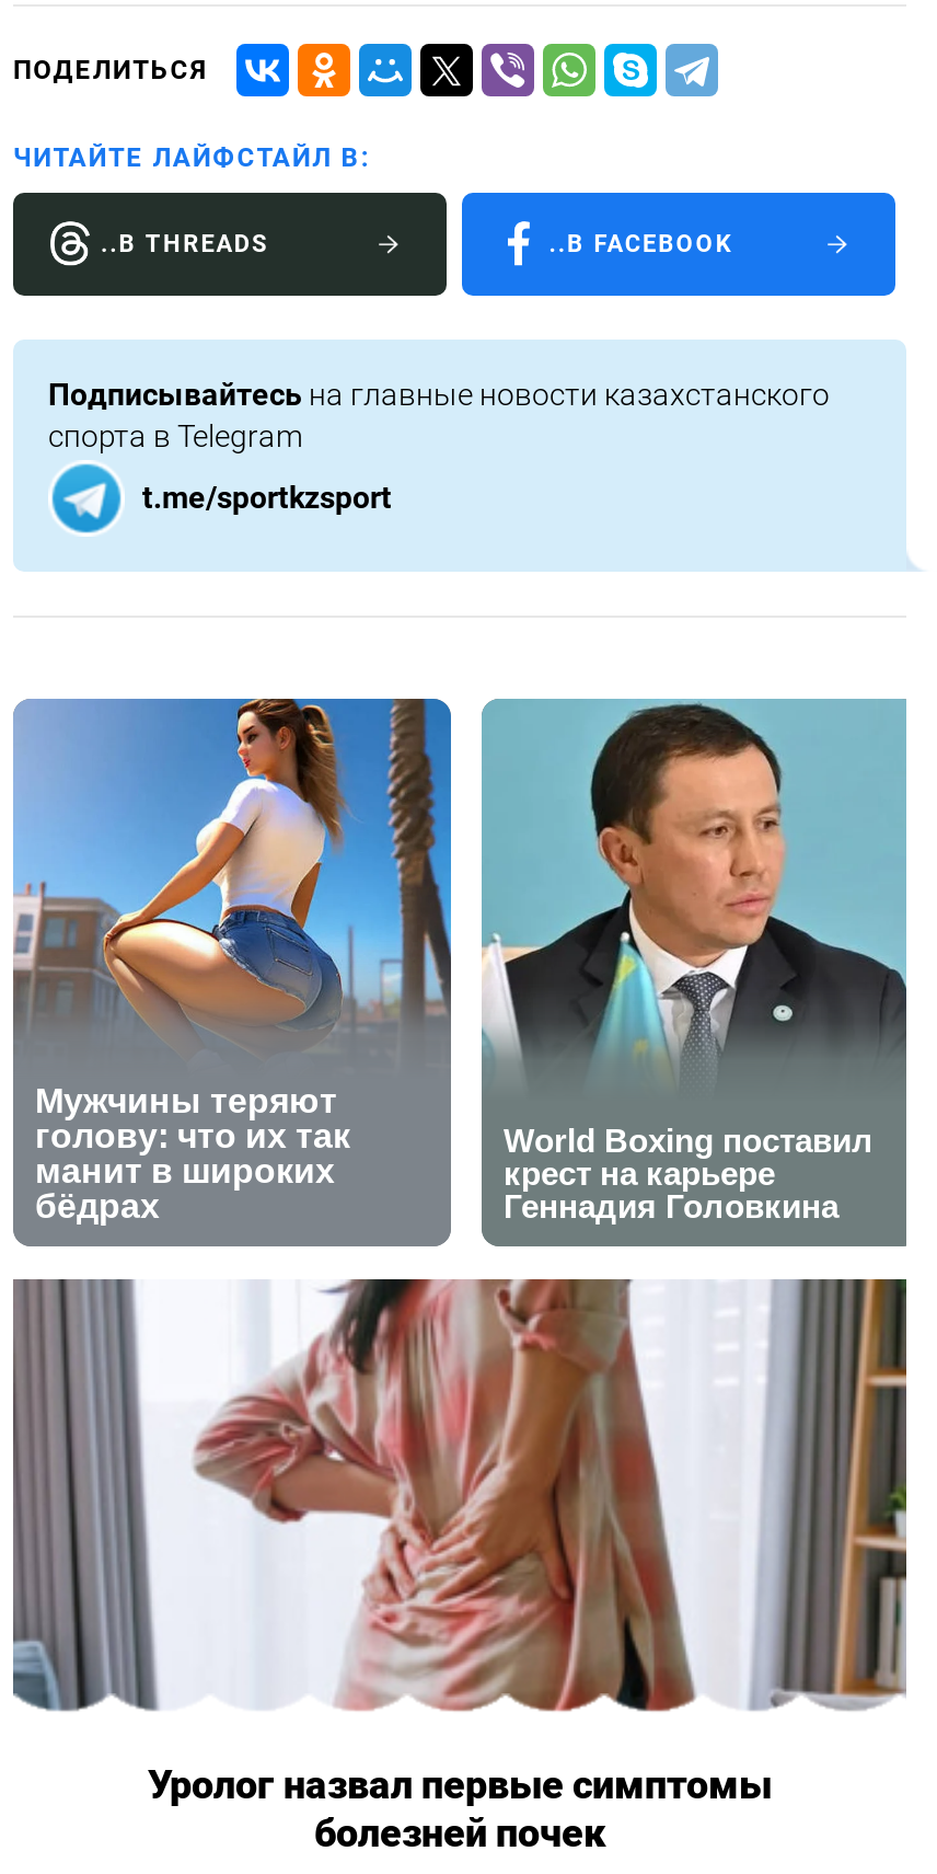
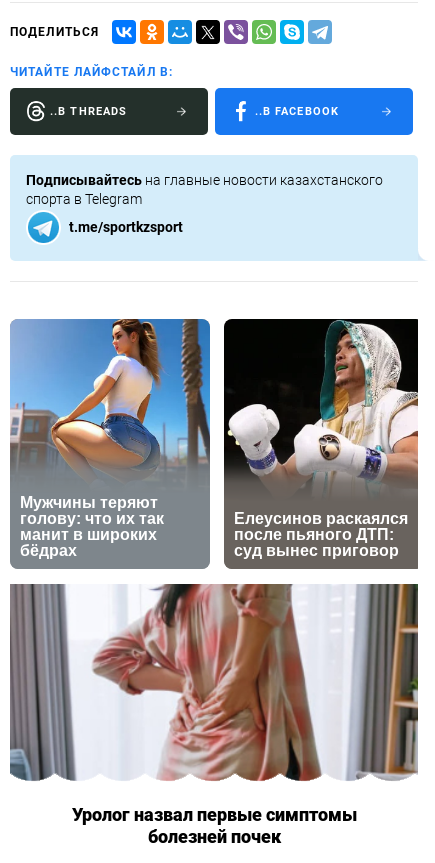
- [image]
+ [image]
